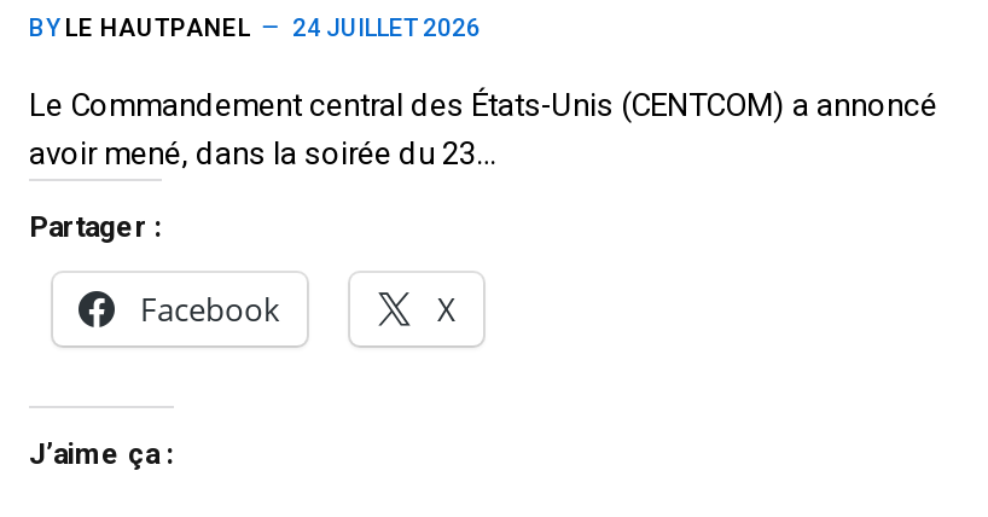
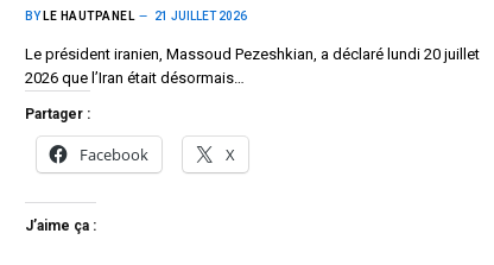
- BY LE HAUTPANEL 24 JUILLET 2026
+ BY LE HAUTPANEL 21 JUILLET 2026

- Le Commandement central des États-Unis (CENTCOM) a annoncé
- avoir mené, dans la soirée du 23…
+ Le président iranien, Massoud Pezeshkian, a déclaré lundi 20 juillet
+ 2026 que l’Iran était désormais…
